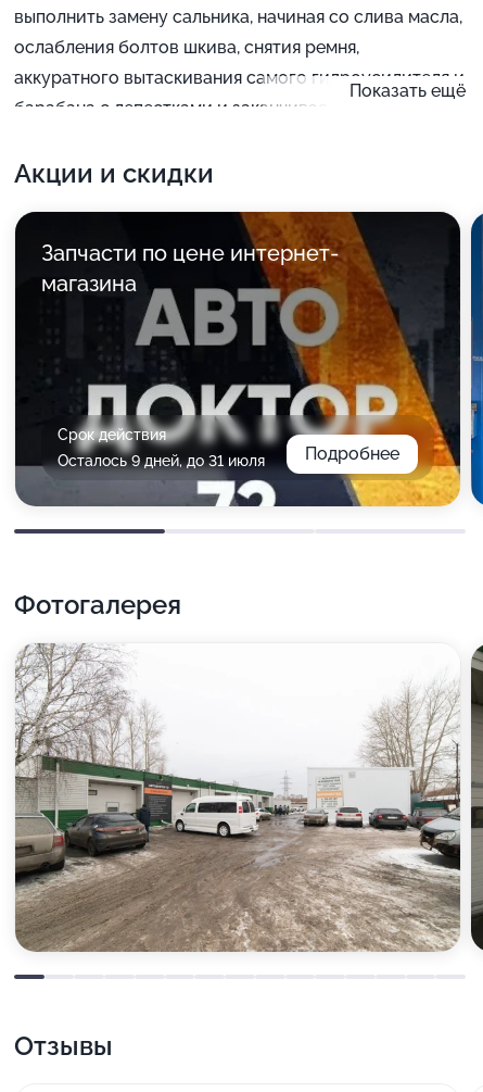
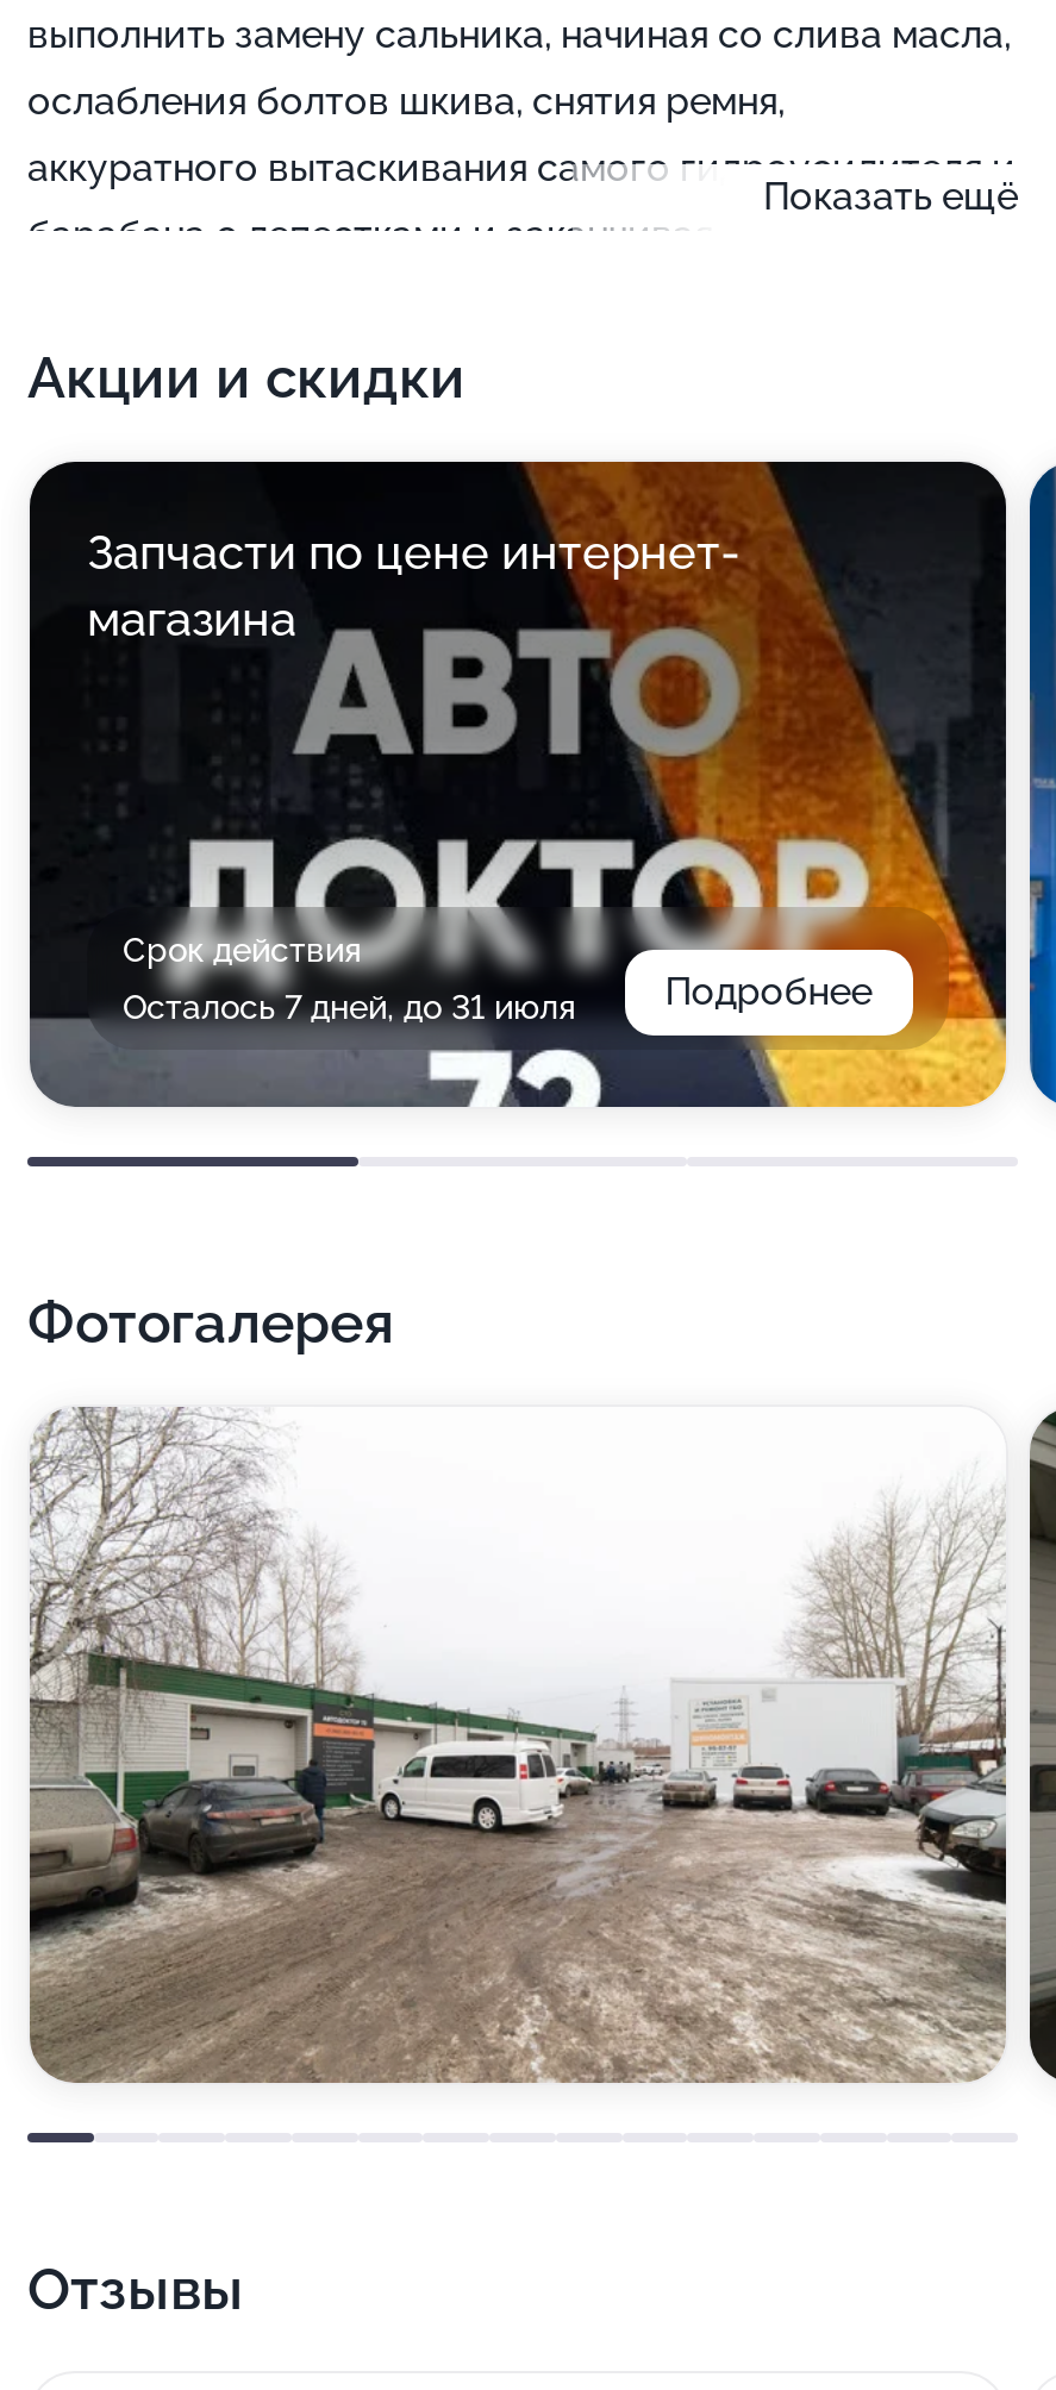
- Осталось 9 дней, до 31 июля
+ Осталось 7 дней, до 31 июля
